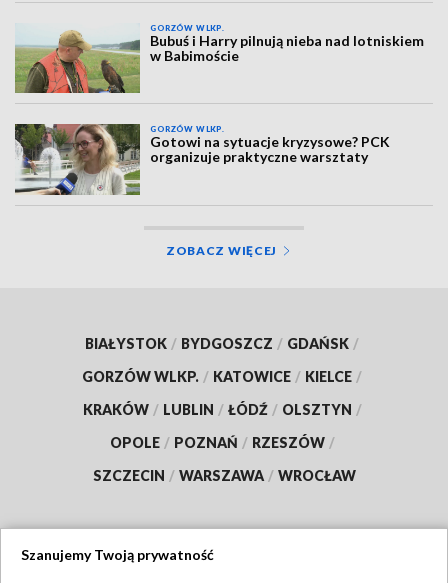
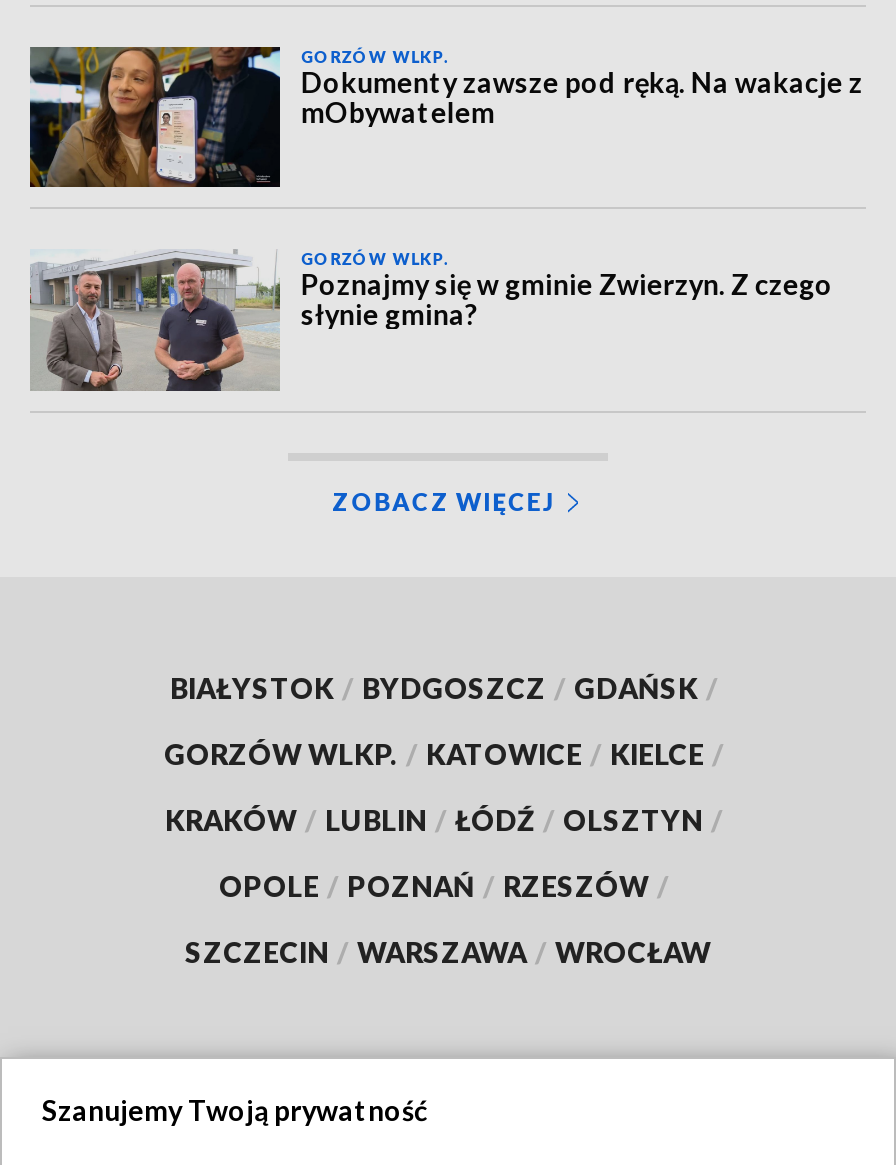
- [image]
- Bubuś i Harry pilnują nieba nad lotniskiem
- w Babimoście
+ [image]
+ Dokumenty zawsze pod ręką. Na wakacje z
+ mObywatelem

- [image]
- Gotowi na sytuacje kryzysowe? PCK
- organizuje praktyczne warsztaty
+ [image]
+ Poznajmy się w gminie Zwierzyn. Z czego
+ słynie gmina?
